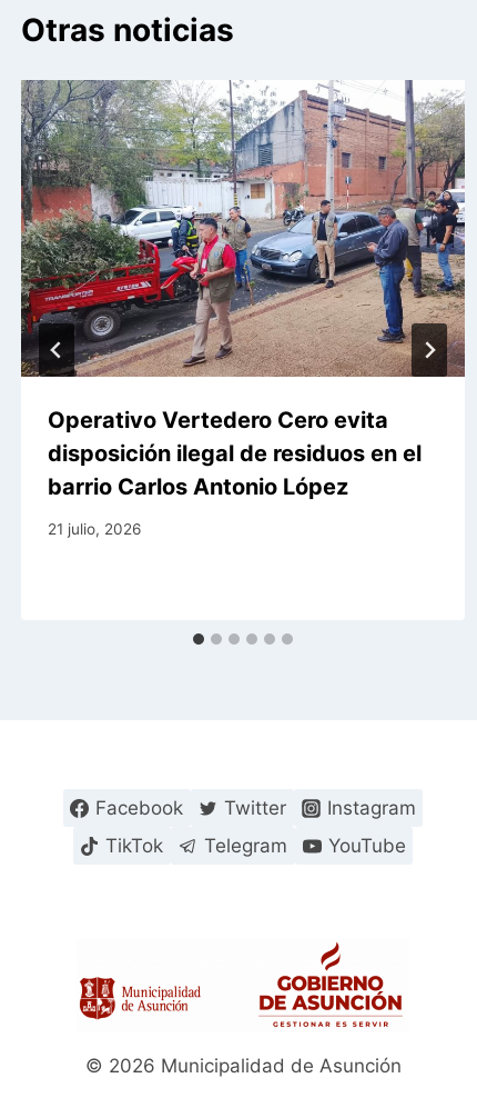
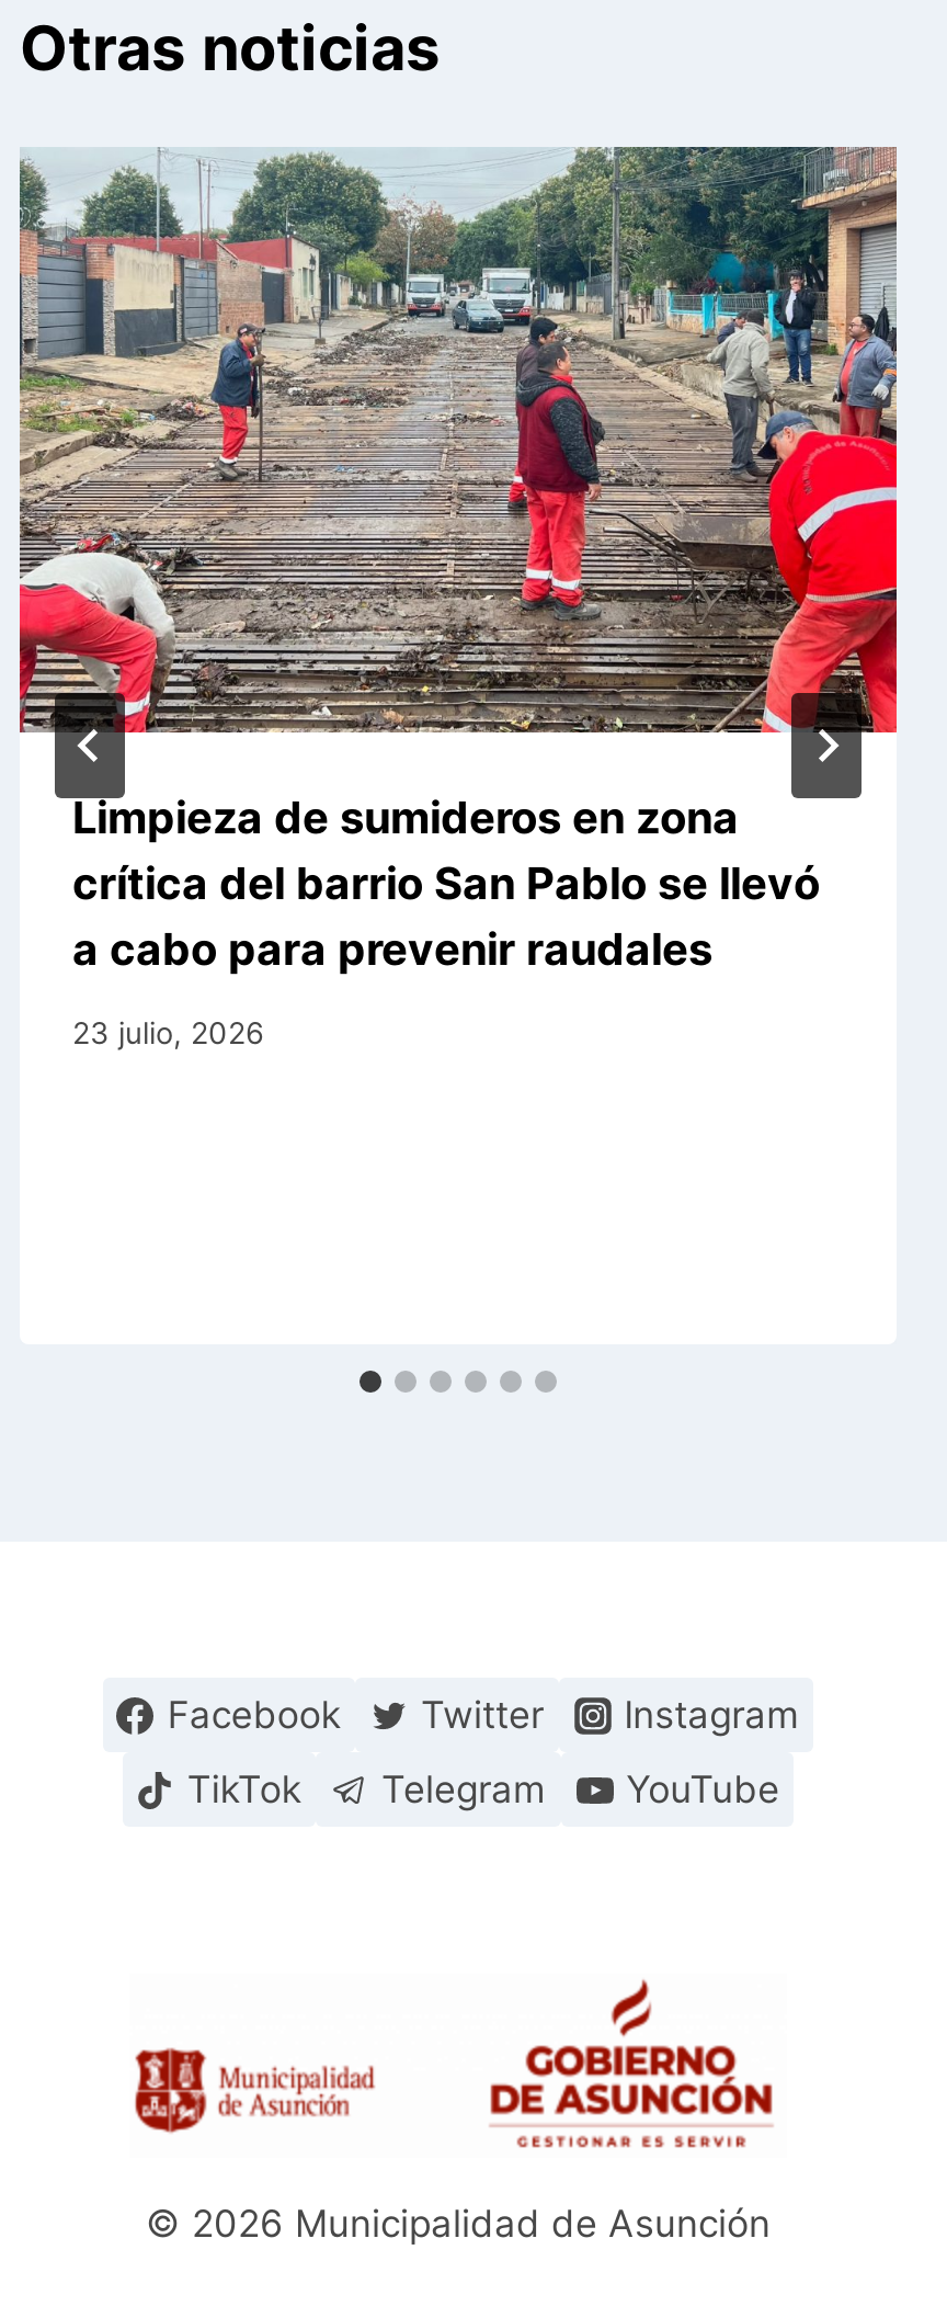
- [image]
- Operativo Vertedero Cero evita
- disposición ilegal de residuos en el
- barrio Carlos Antonio López
+ [image]
+ Limpieza de sumideros en zona
+ crítica del barrio San Pablo se llevó
+ a cabo para prevenir raudales

- 21 julio, 2026
+ 23 julio, 2026
